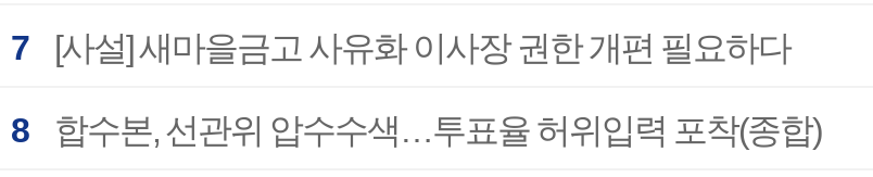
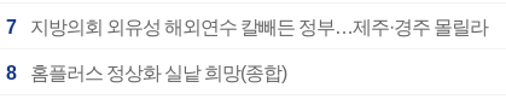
- [사설] 새마을금고 사유화 이사장 권한 개편 필요하다
+ 지방의회 외유성 해외연수 칼빼든 정부…제주·경주 몰릴라

- 합수본, 선관위 압수수색…투표율 허위입력 포착(종합)
+ 홈플러스 정상화 실낱 희망(종합)
